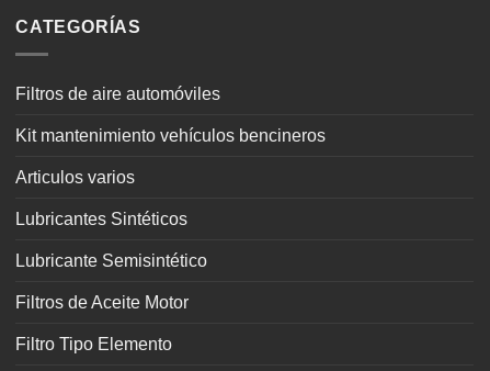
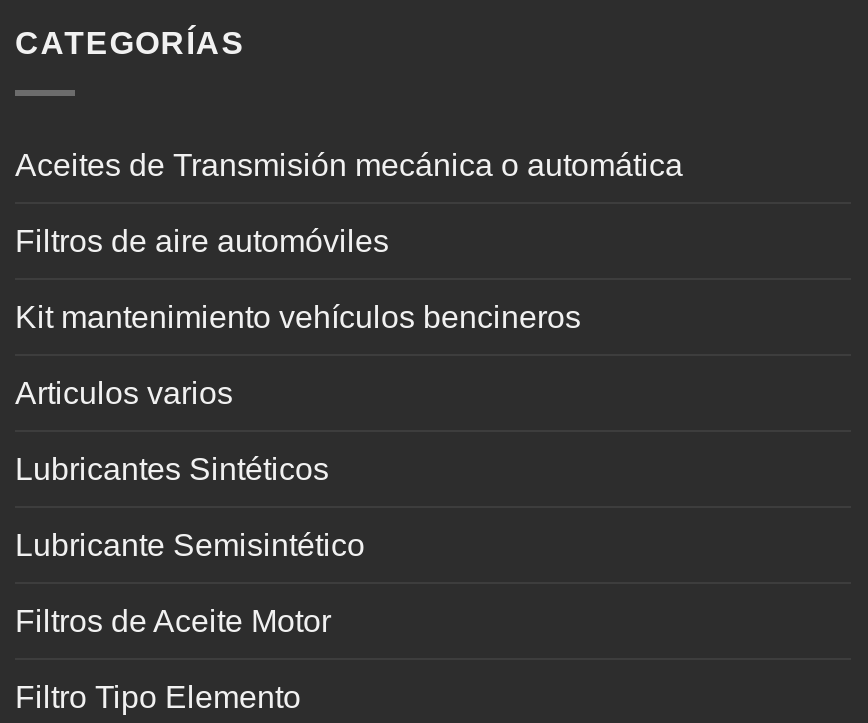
+ Aceites de Transmisión mecánica o automática
